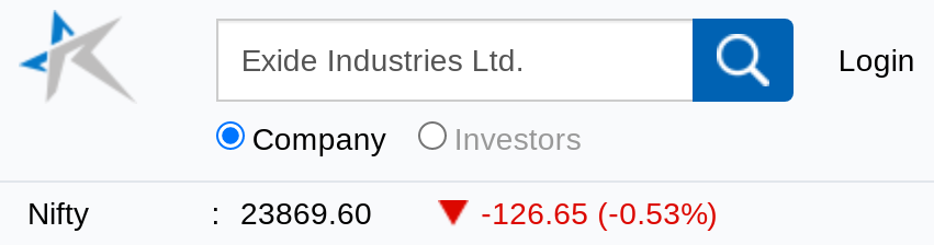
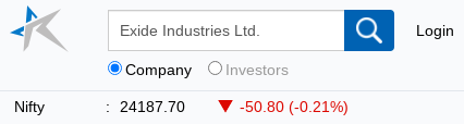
- 23869.60
+ 24187.70

- -126.65 (-0.53%)
+ -50.80 (-0.21%)
